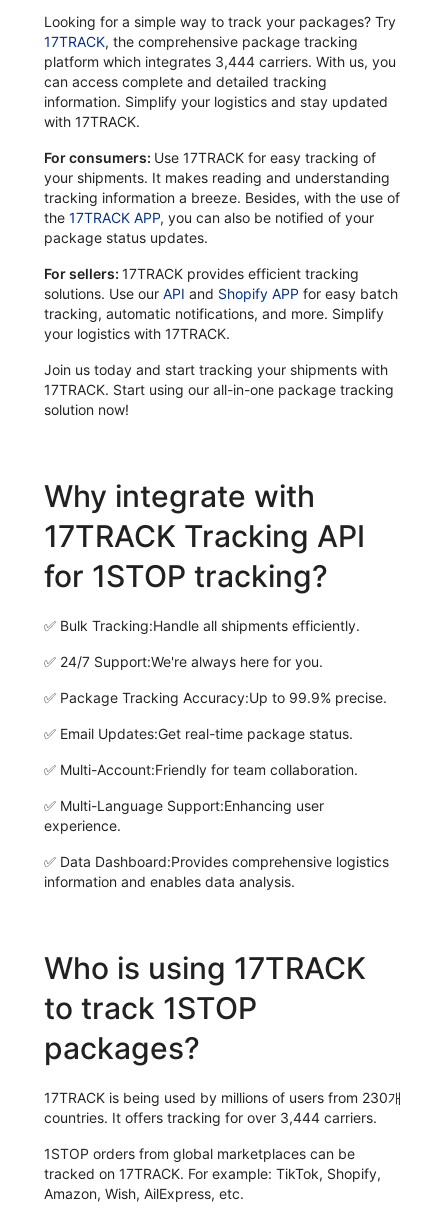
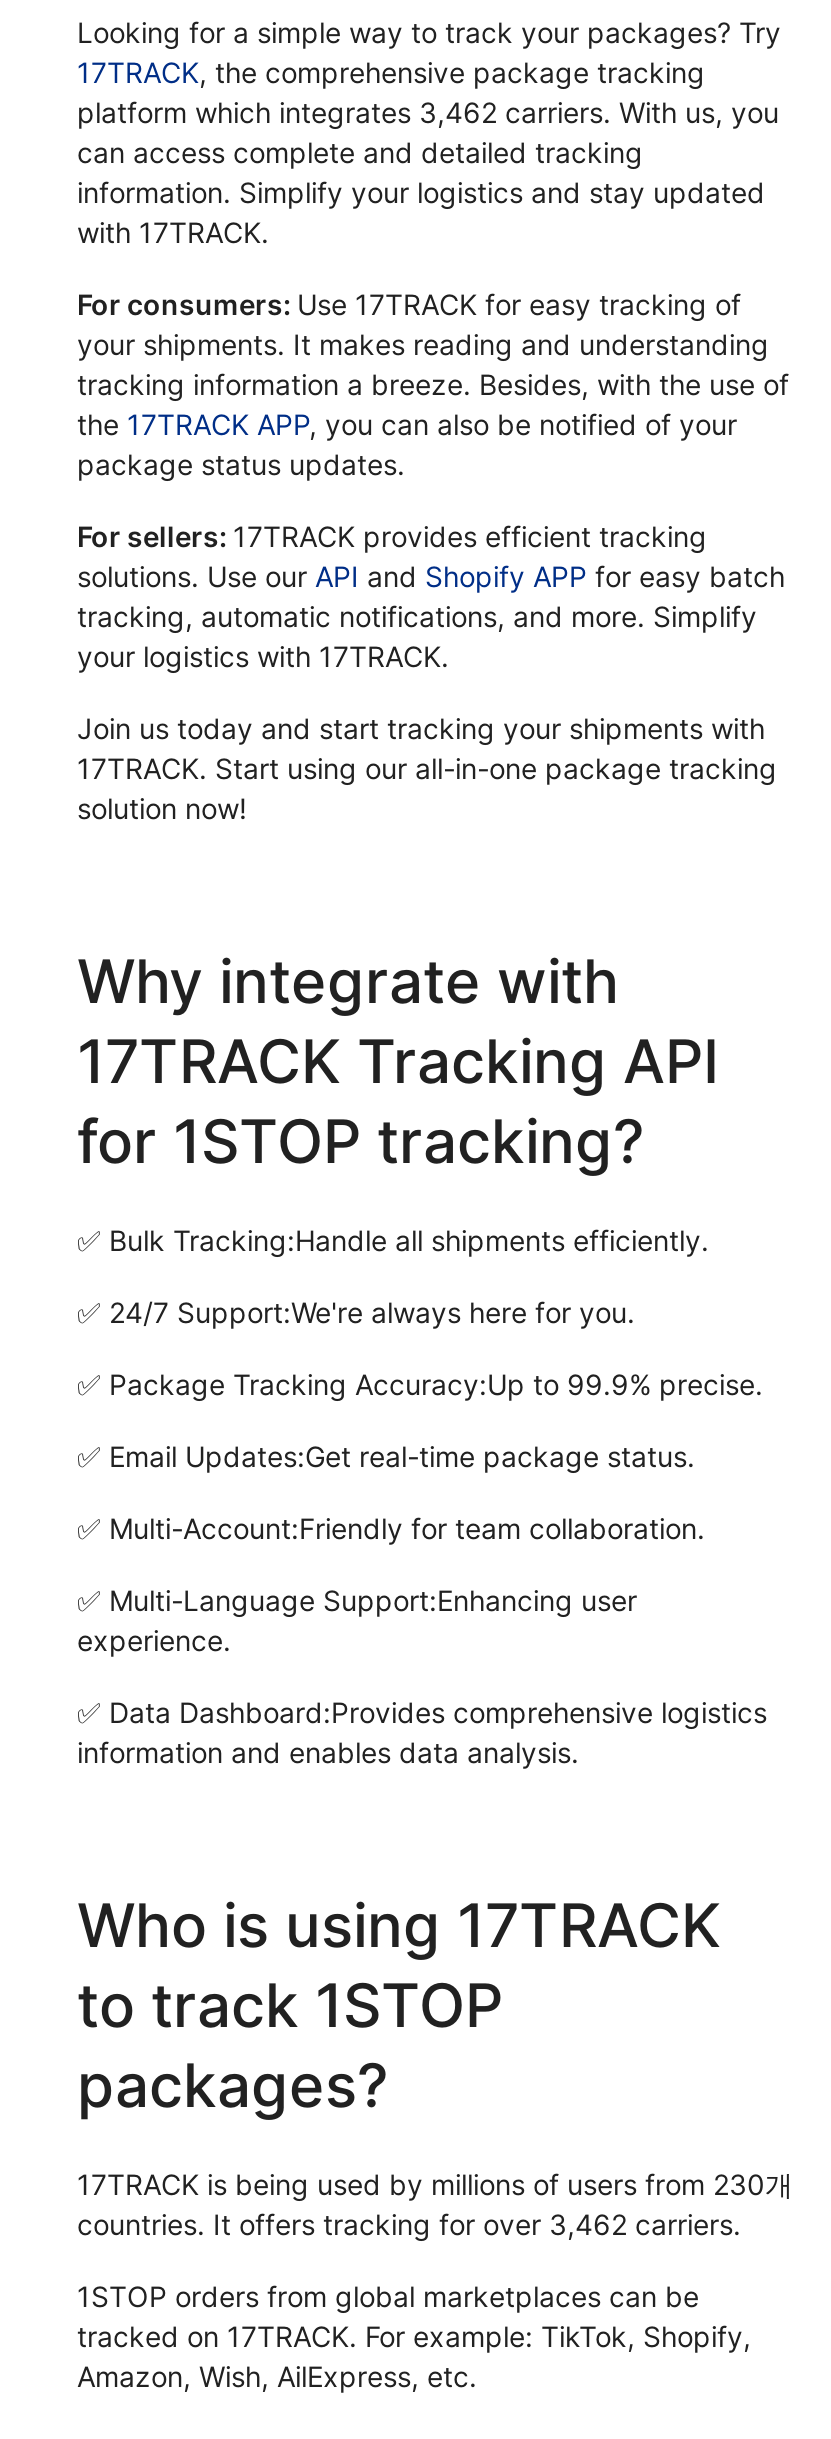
- platform which integrates 3,444 carriers. With us, you
+ platform which integrates 3,462 carriers. With us, you

- countries. It offers tracking for over 3,444 carriers.
+ countries. It offers tracking for over 3,462 carriers.
